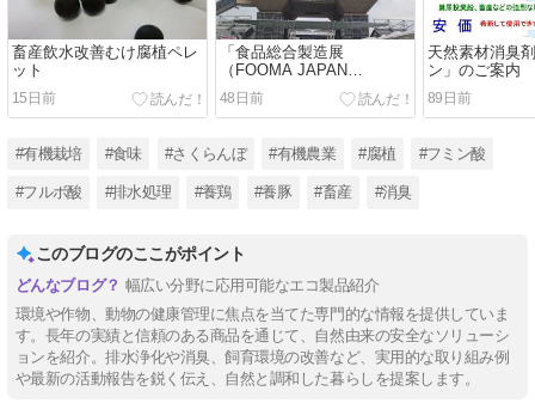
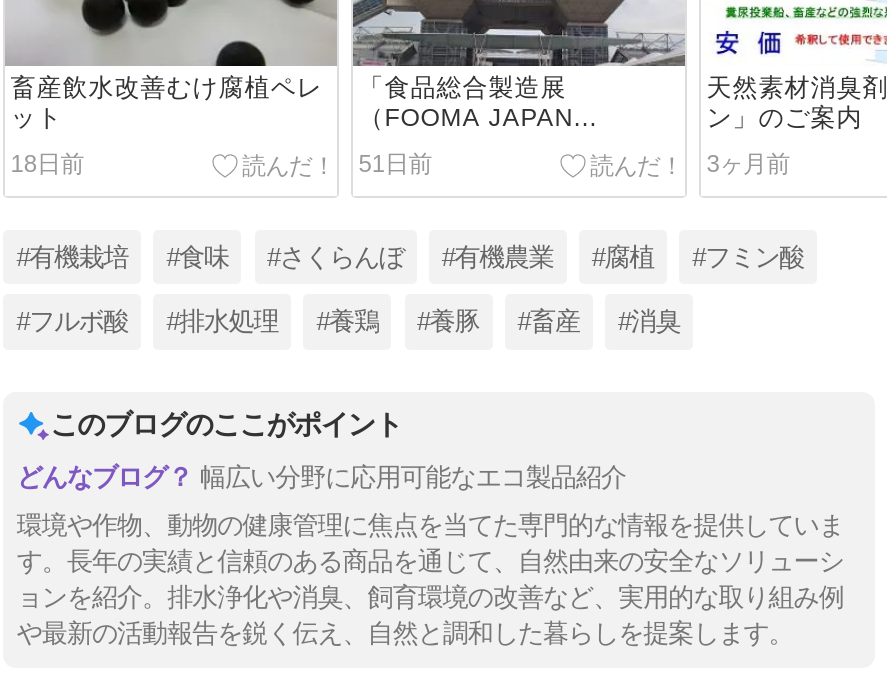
- 15日前
+ 18日前

- 48日前
+ 51日前

- 89日前
+ 3ヶ月前
